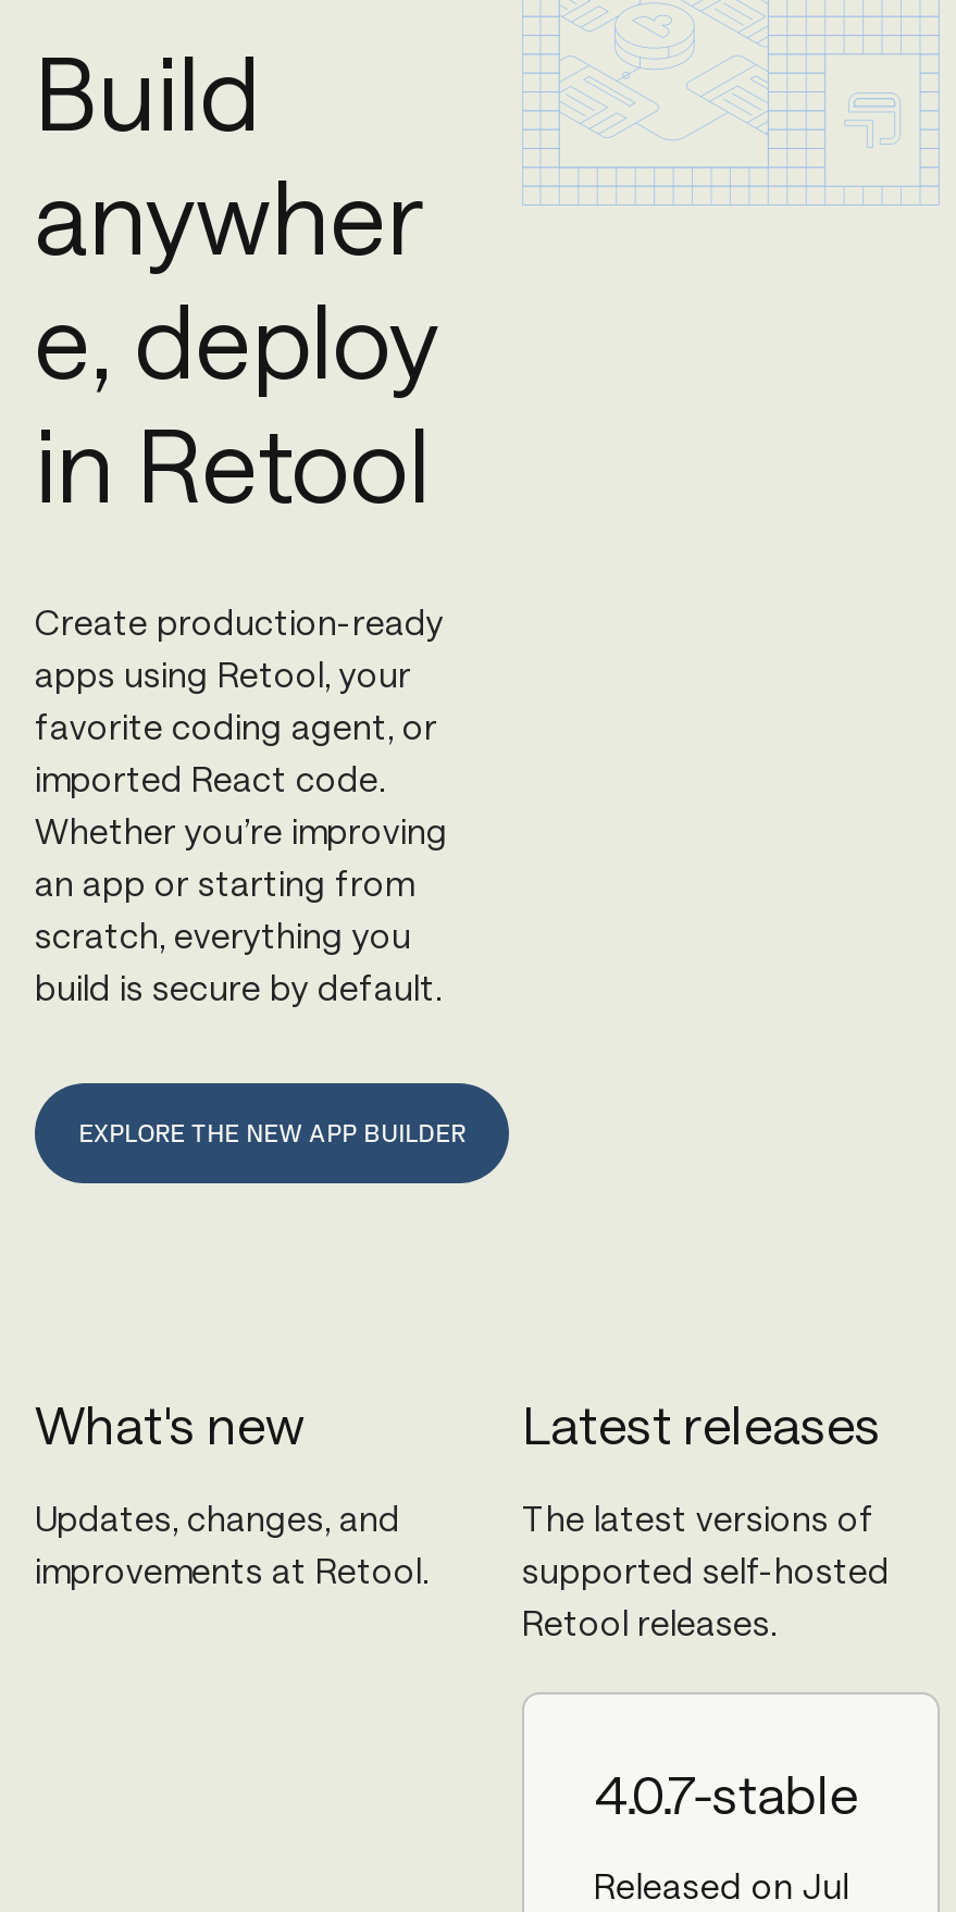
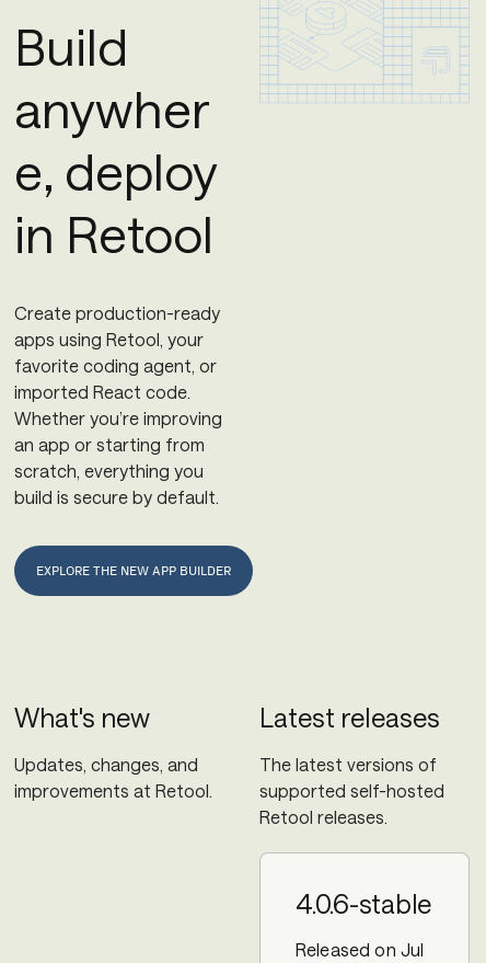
- 4.0.7-stable
+ 4.0.6-stable
